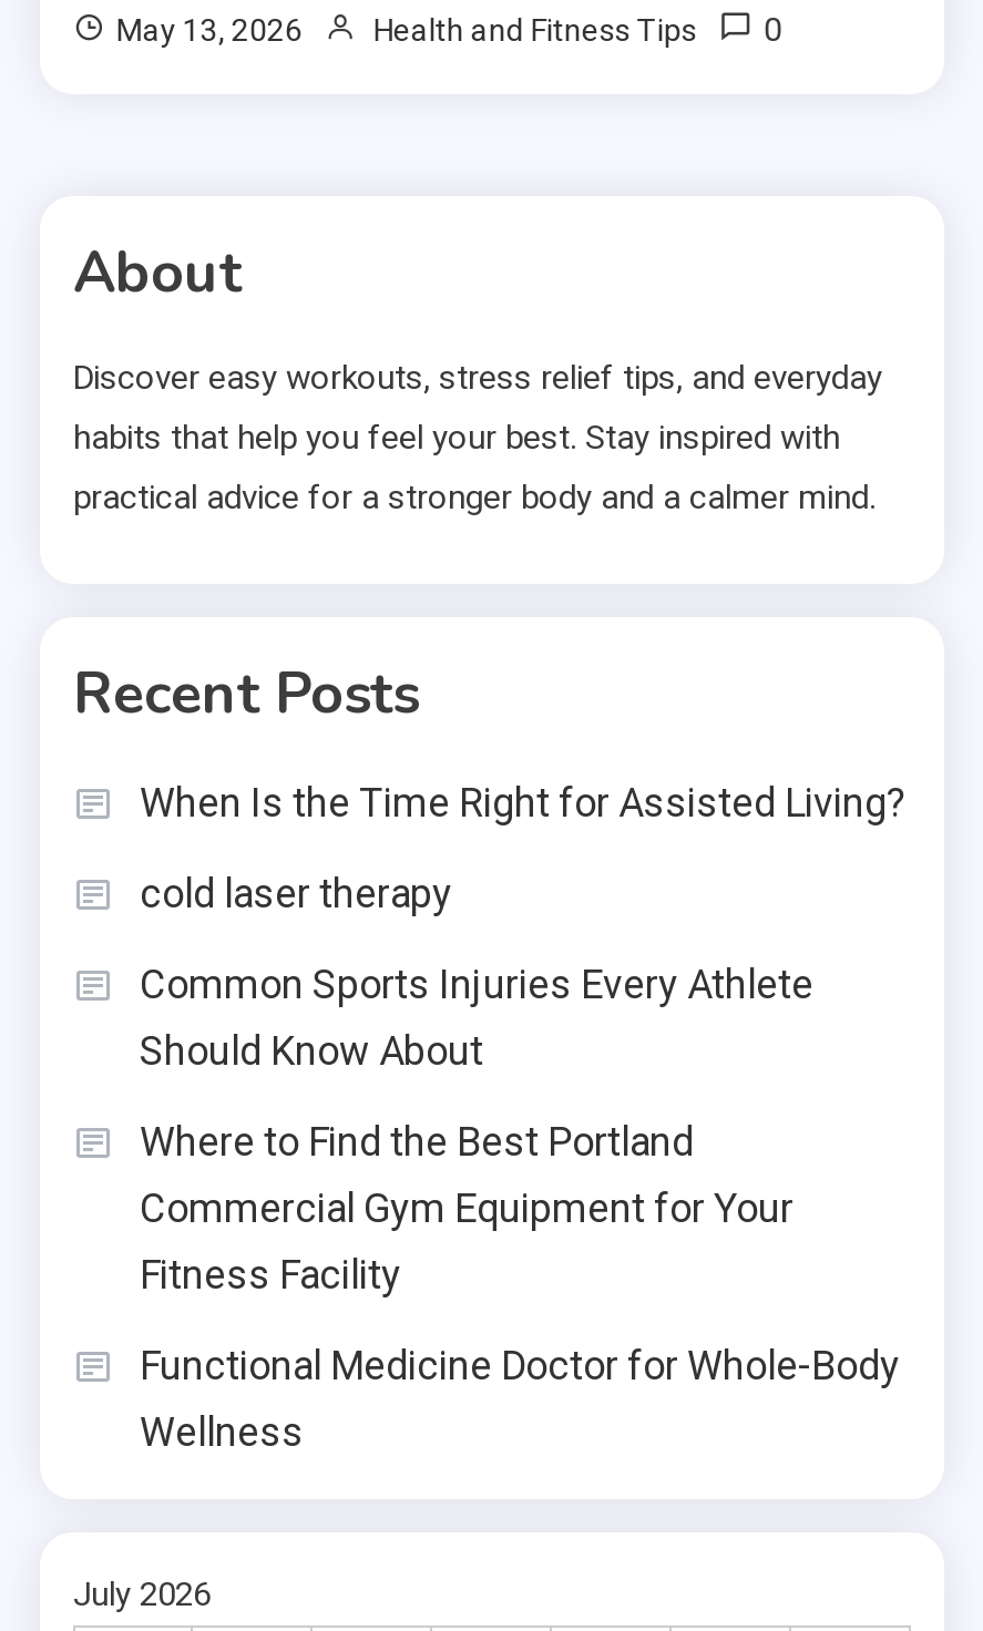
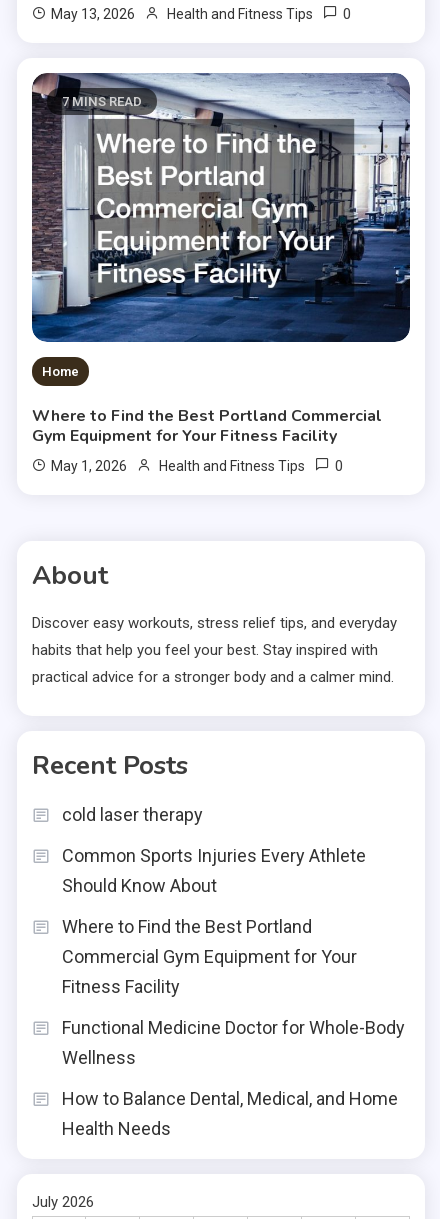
+ [image]
+ 7 MINS READ

+ Home
+ Where to Find the Best Portland Commercial
+ Gym Equipment for Your Fitness Facility
+ May 1, 2026
+ Health and Fitness Tips
+ 0

- When Is the Time Right for Assisted Living?

+ How to Balance Dental, Medical, and Home
+ Health Needs
